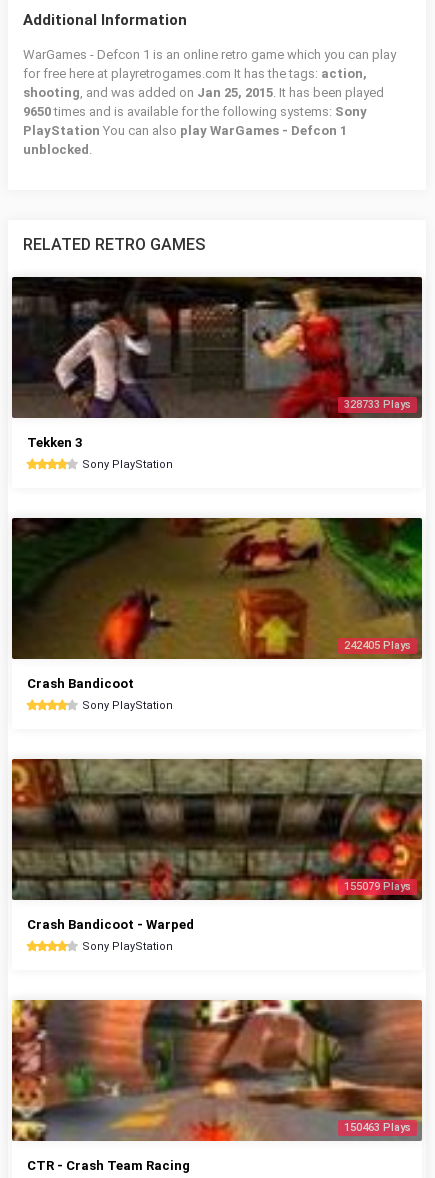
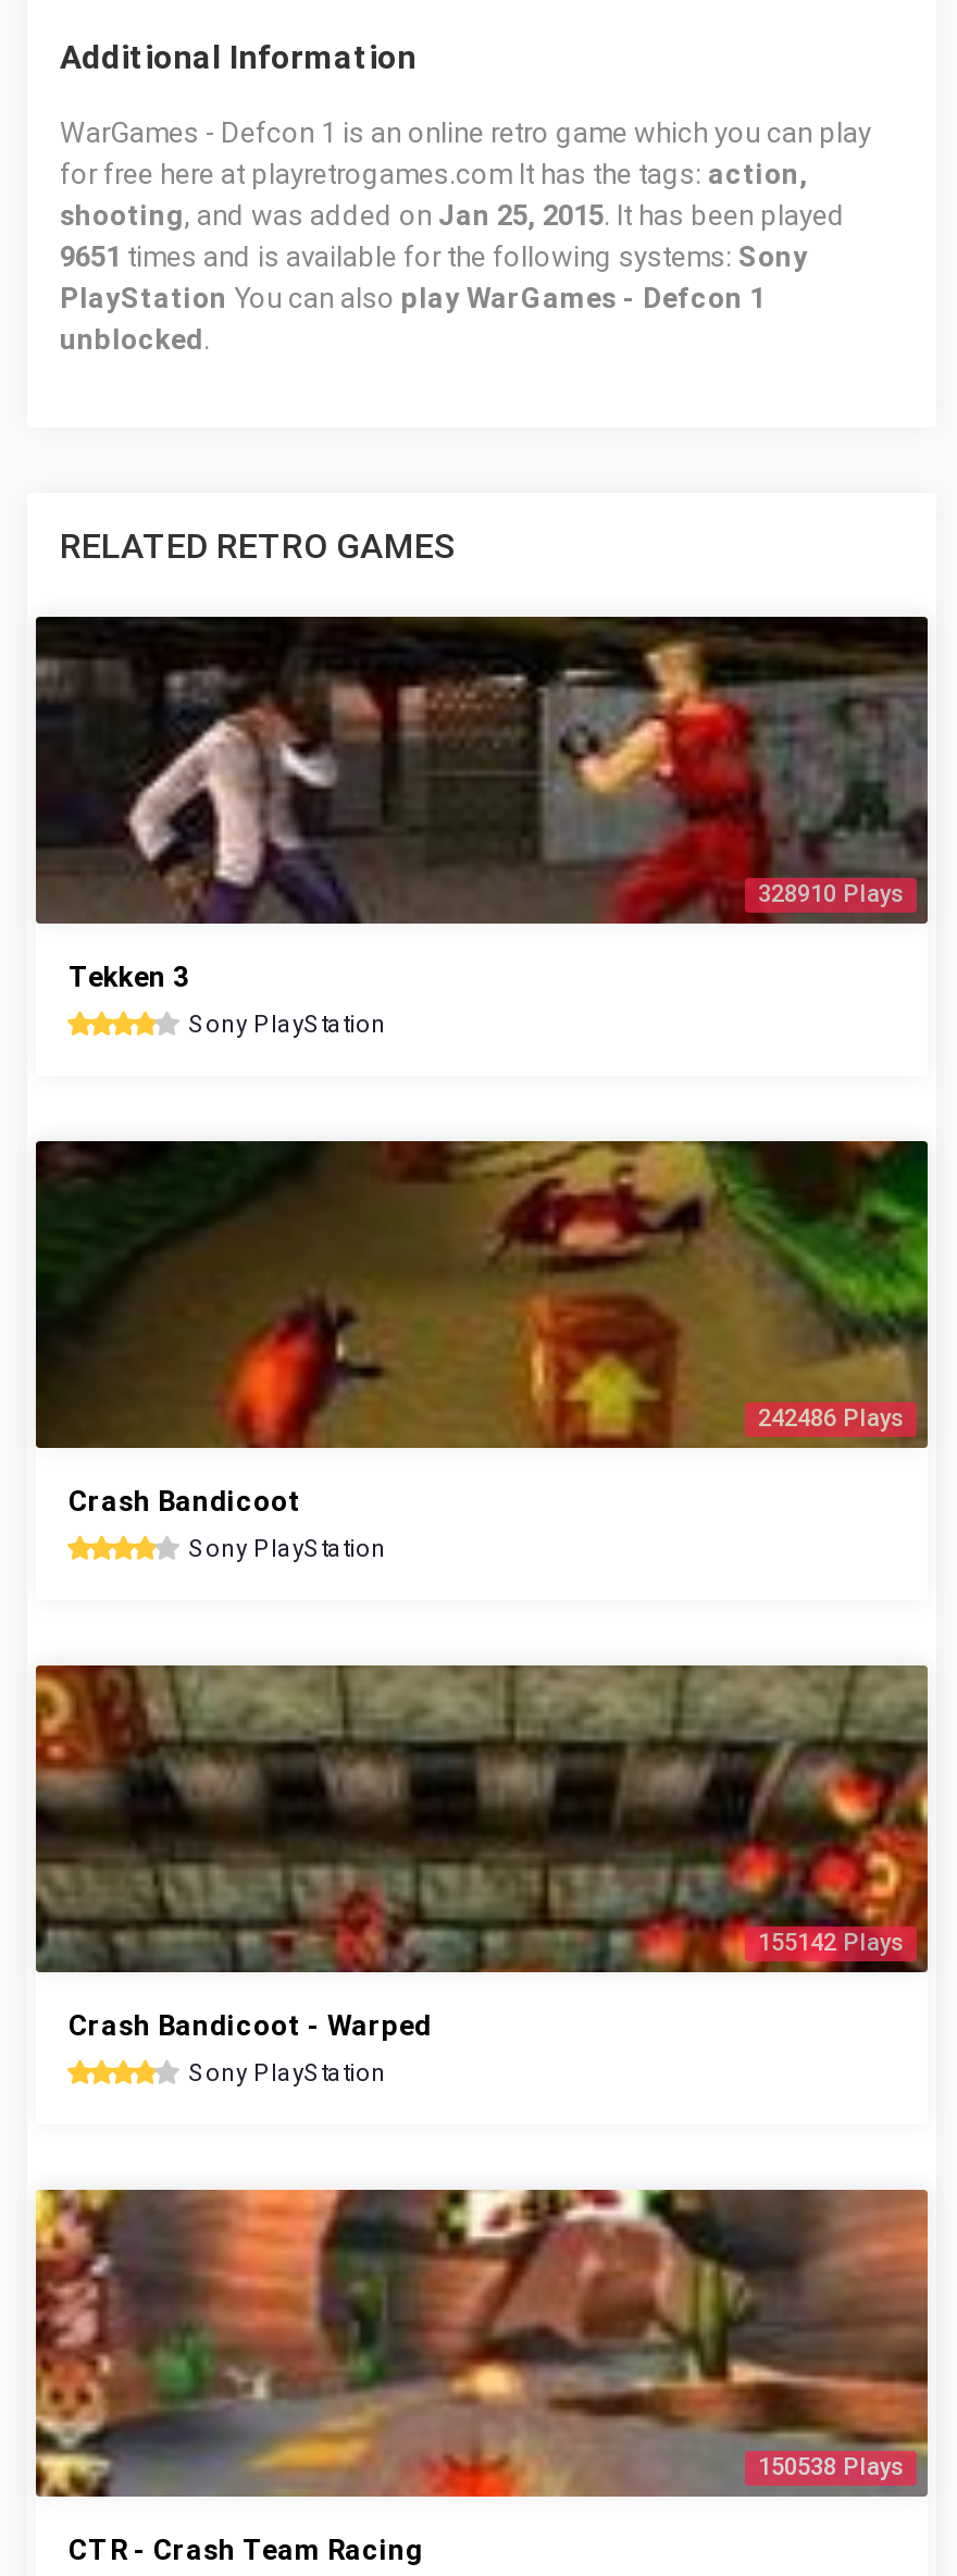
- 9650 times and is available for the following systems: Sony
+ 9651 times and is available for the following systems: Sony

- 328733 Plays
+ 328910 Plays

- 242405 Plays
+ 242486 Plays

- 155079 Plays
+ 155142 Plays

- 150463 Plays
+ 150538 Plays
